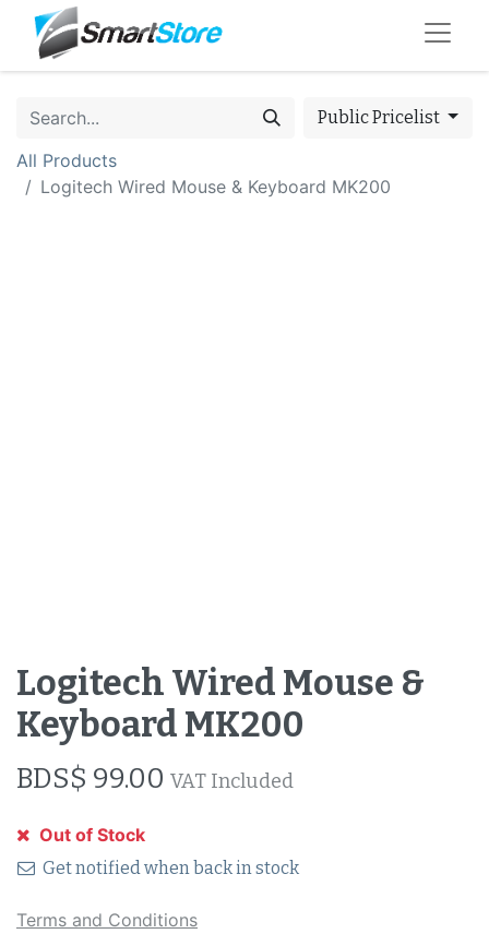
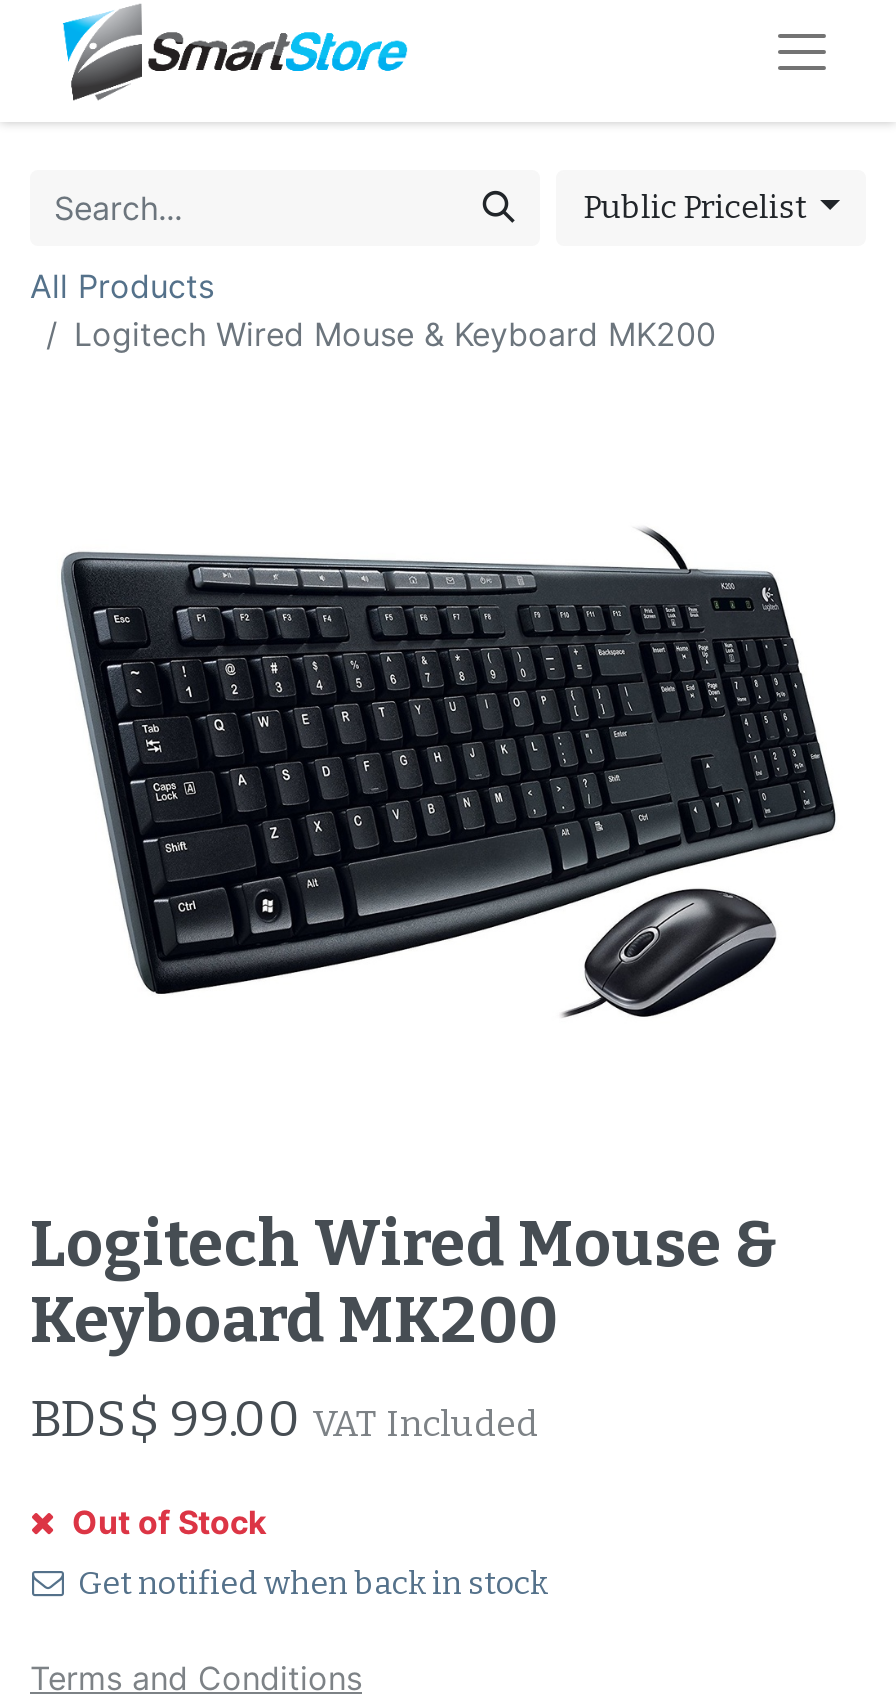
+ [image]
